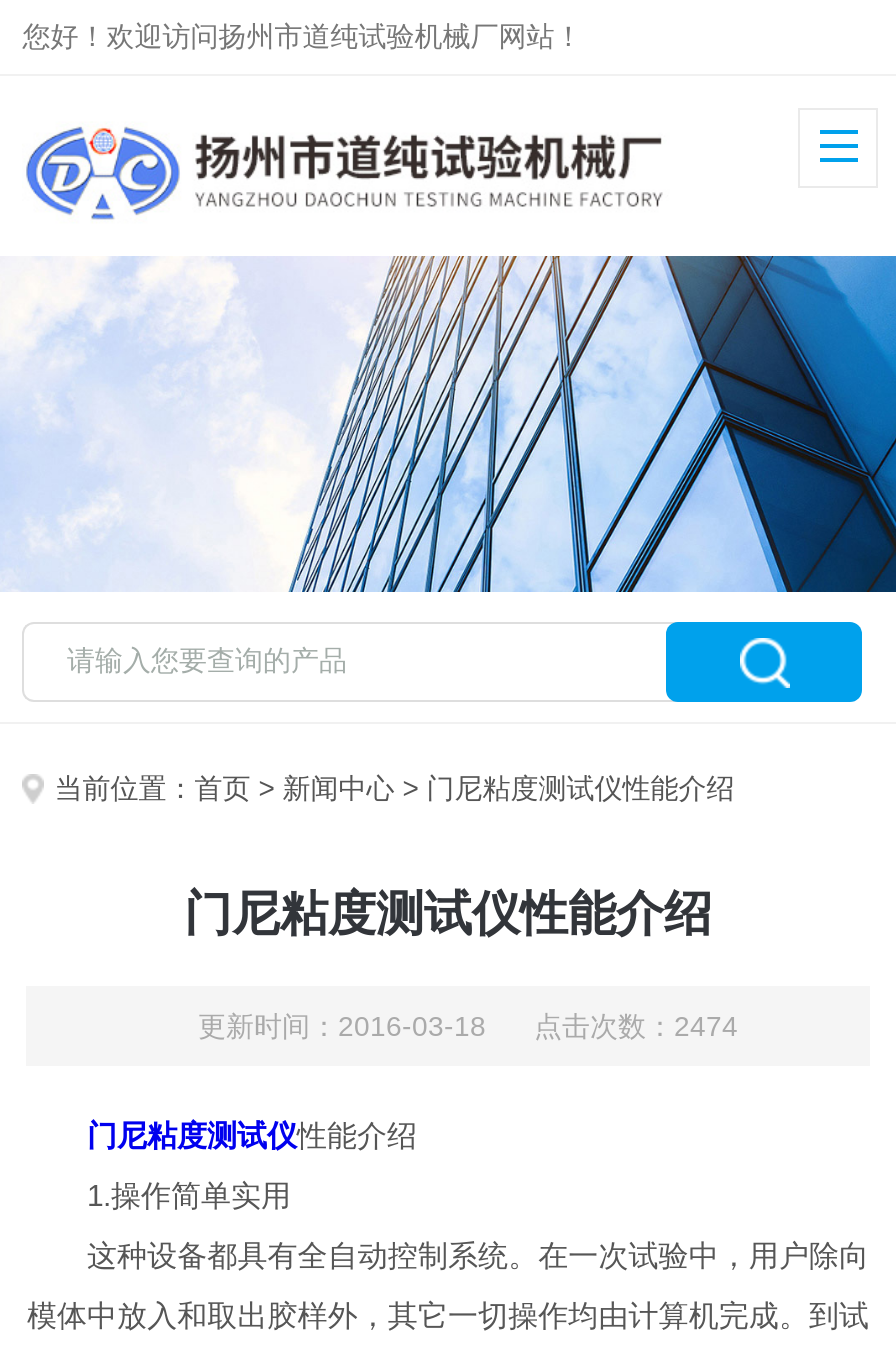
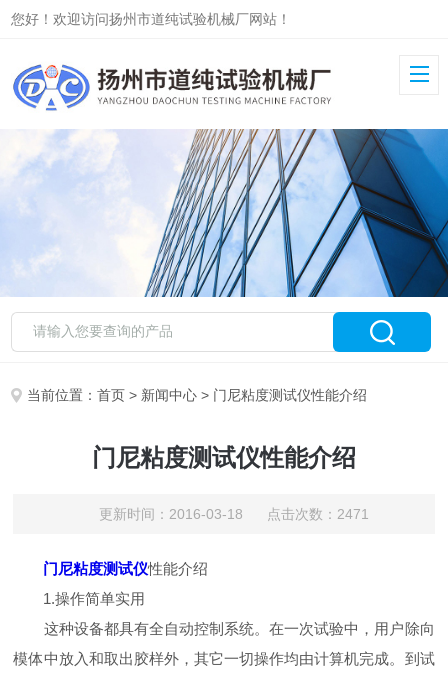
- 更新时间：2016-03-18 点击次数：2474
+ 更新时间：2016-03-18 点击次数：2471
